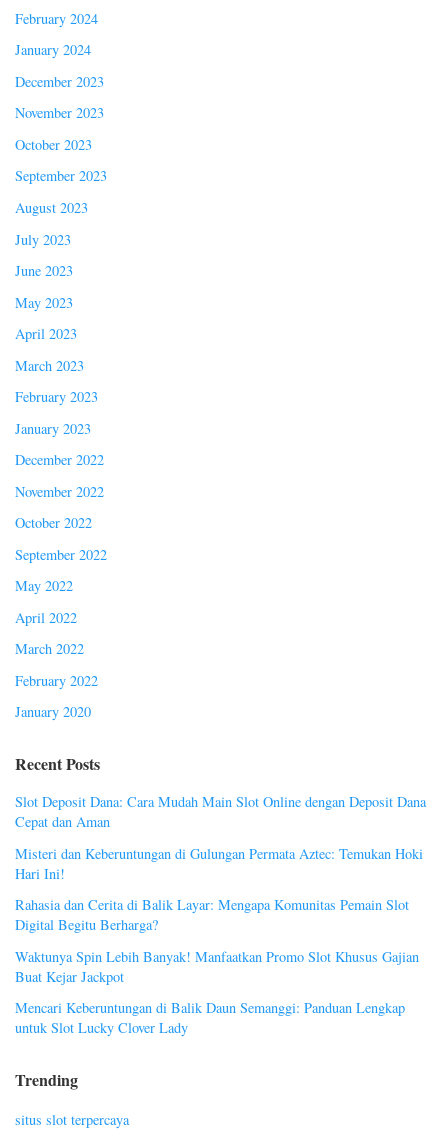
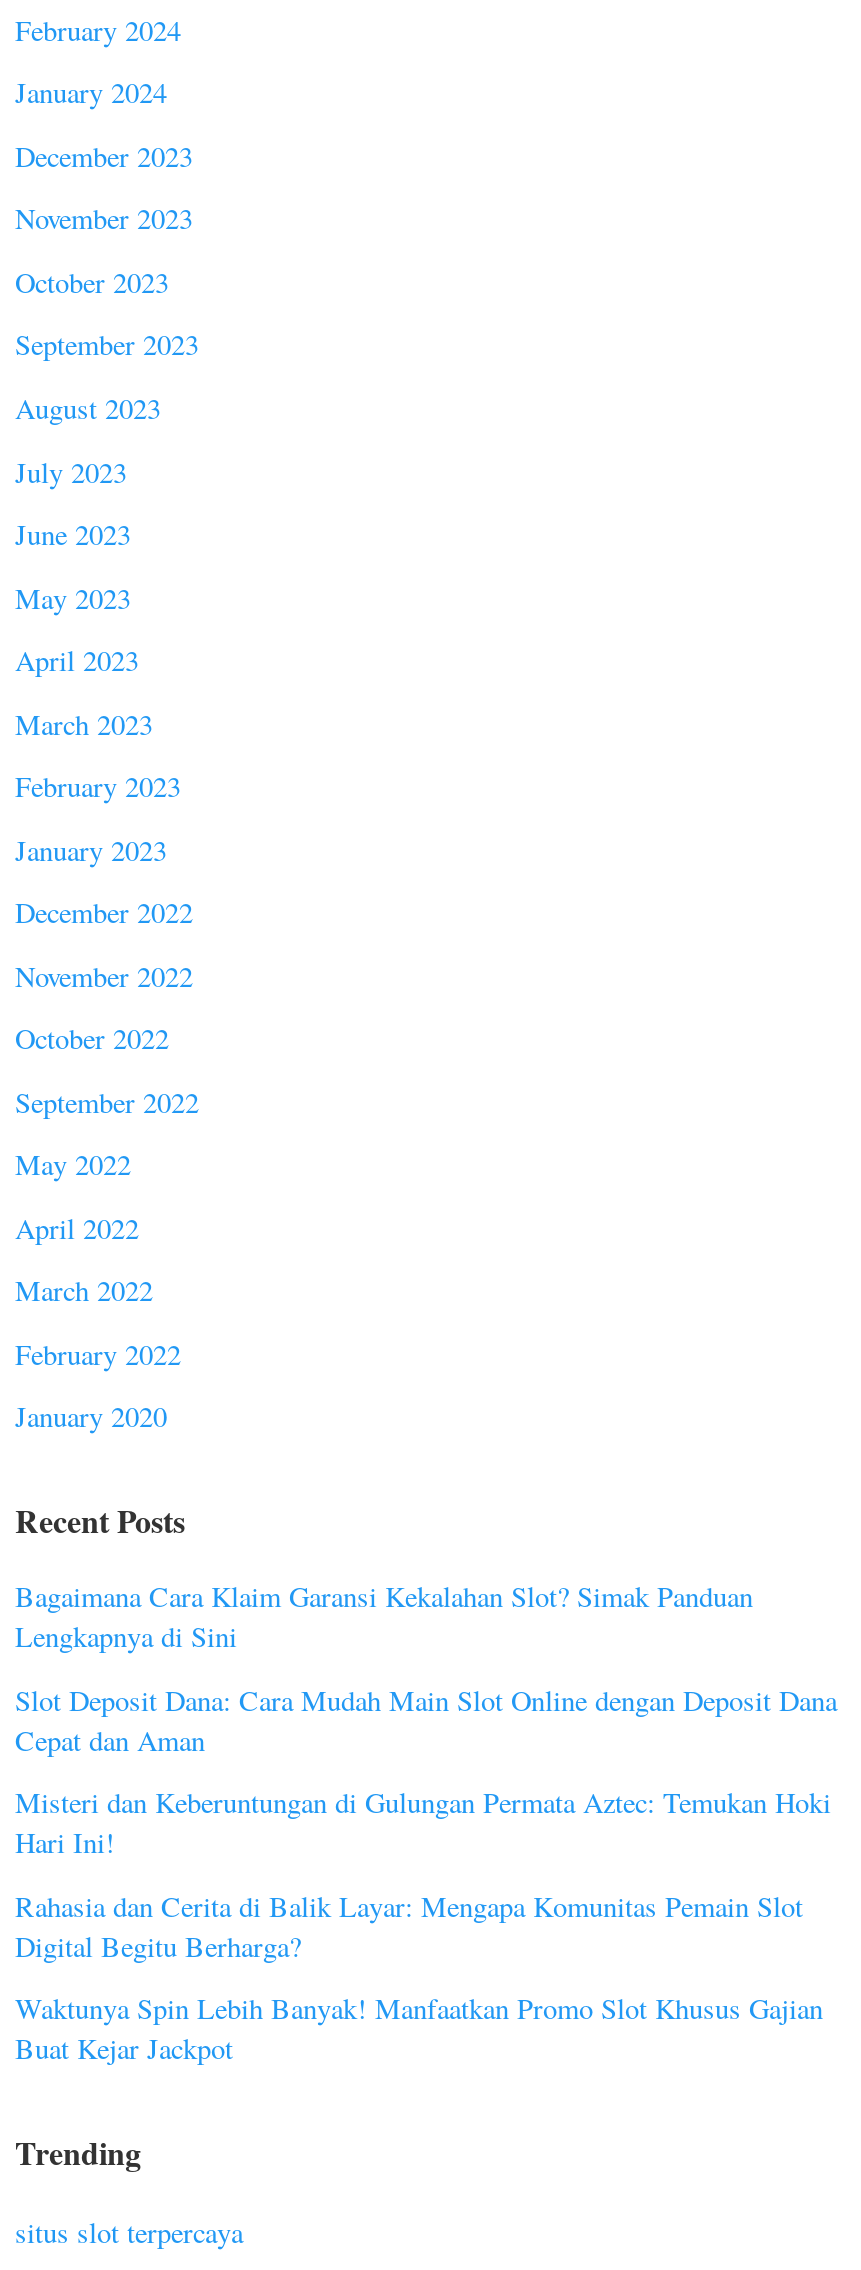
+ Bagaimana Cara Klaim Garansi Kekalahan Slot? Simak Panduan
+ Lengkapnya di Sini

moved down: Slot Deposit Dana: Cara Mudah Main Slot Online dengan Deposit Dana | Cepat dan Aman | Misteri dan Keberuntungan di Gulungan Permata Aztec: Temukan Hoki | Hari Ini! | Rahasia dan Cerita di Balik Layar: Mengapa Komunitas Pemain Slot | Digital Begitu Berharga? | Waktunya Spin Lebih Banyak! Manfaatkan Promo Slot Khusus Gajian | Buat Kejar Jackpot

- Mencari Keberuntungan di Balik Daun Semanggi: Panduan Lengkap
- untuk Slot Lucky Clover Lady
